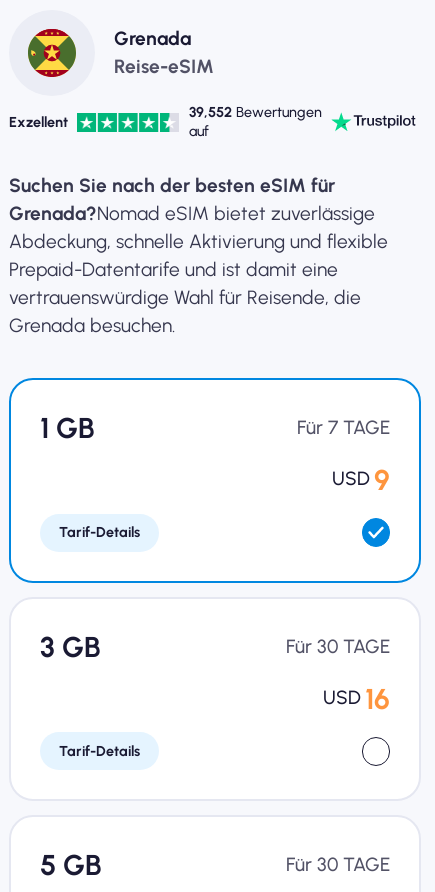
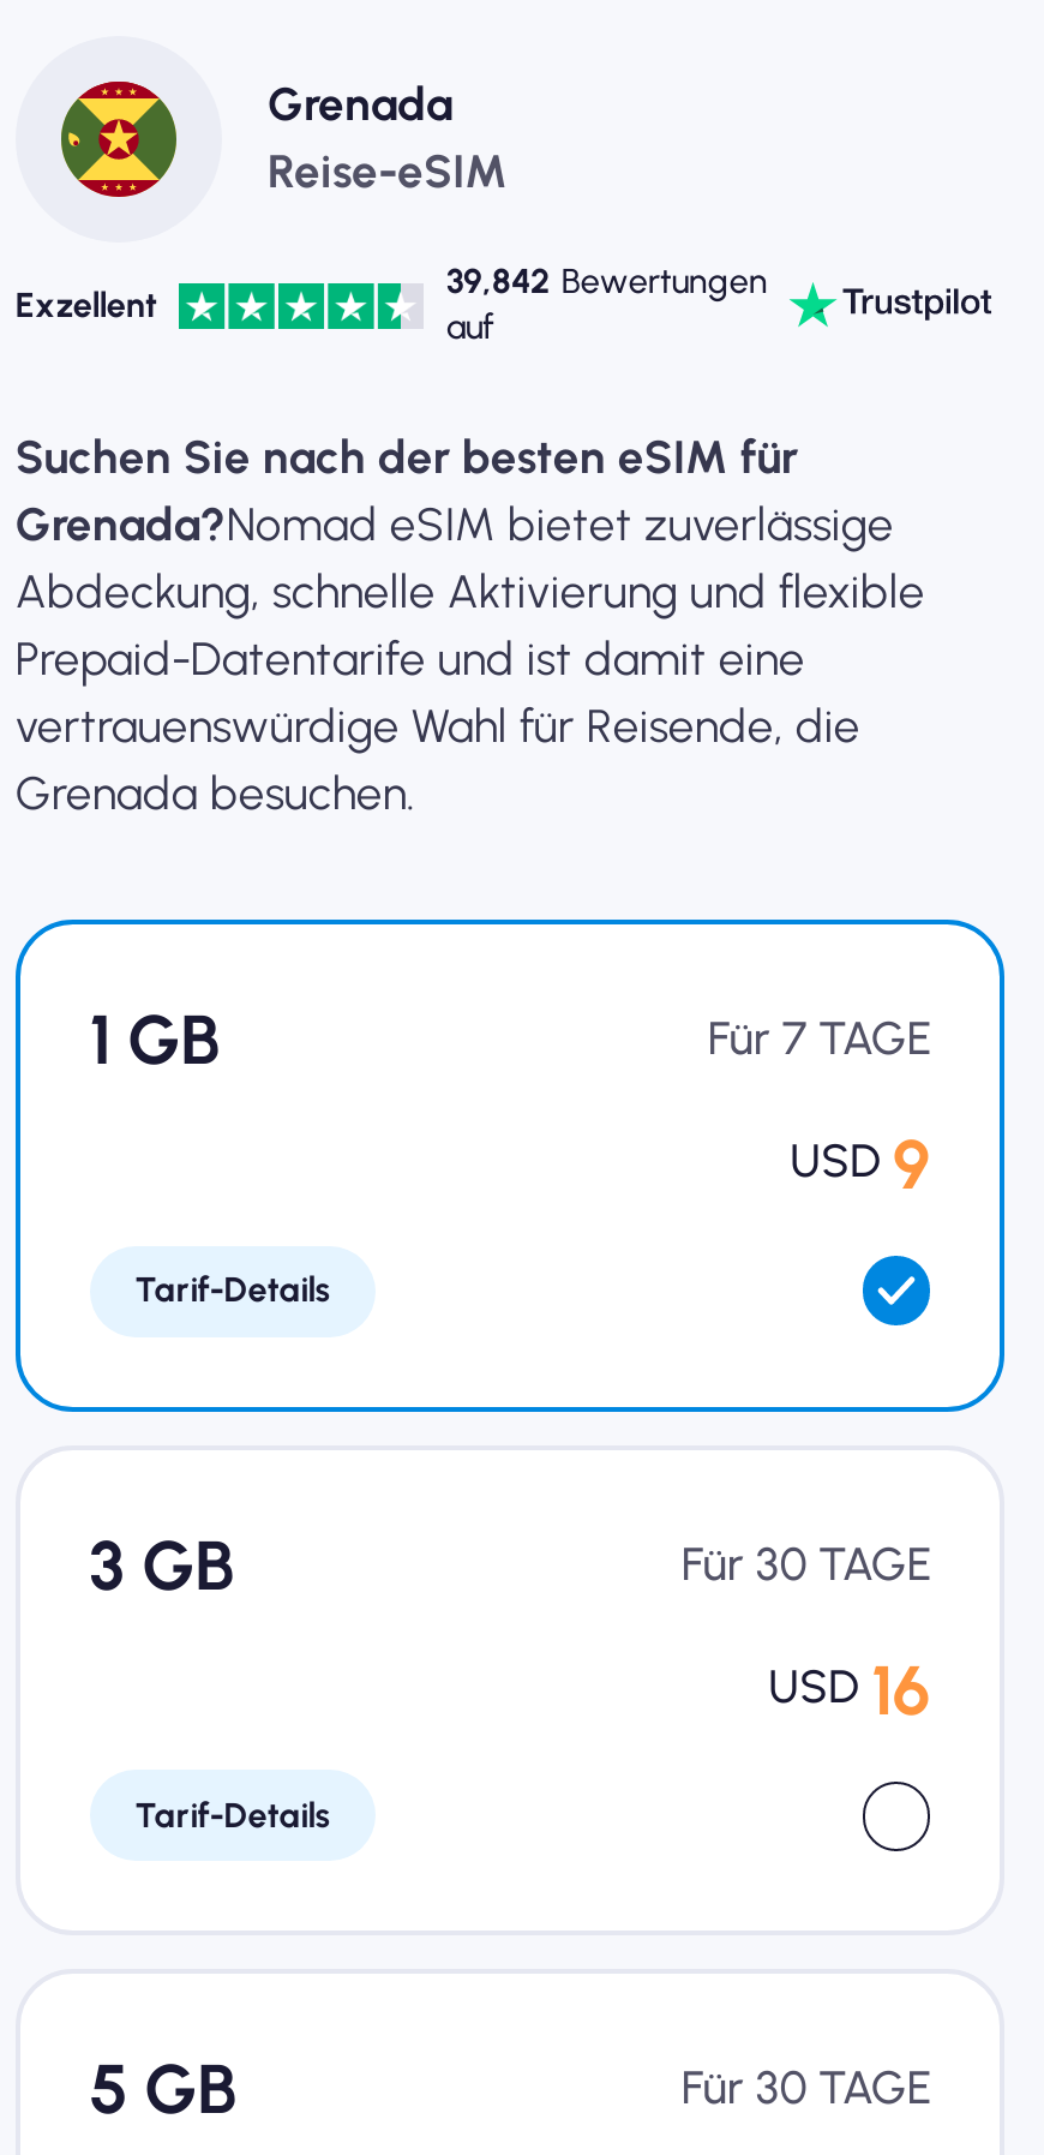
- 39,552 Bewertungen
+ 39,842 Bewertungen
